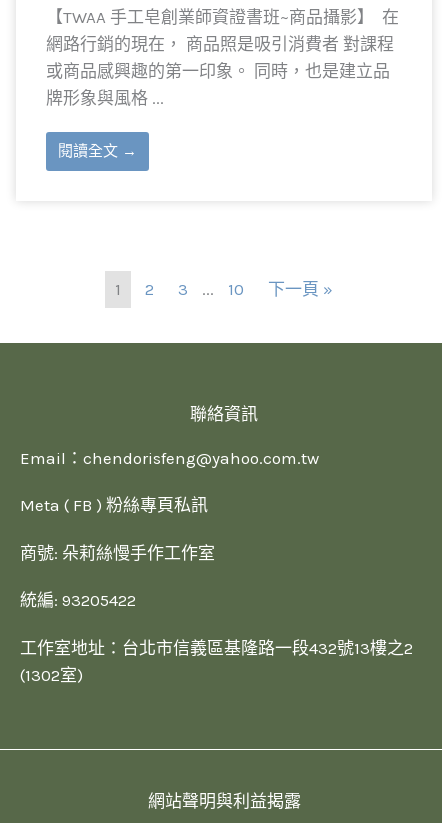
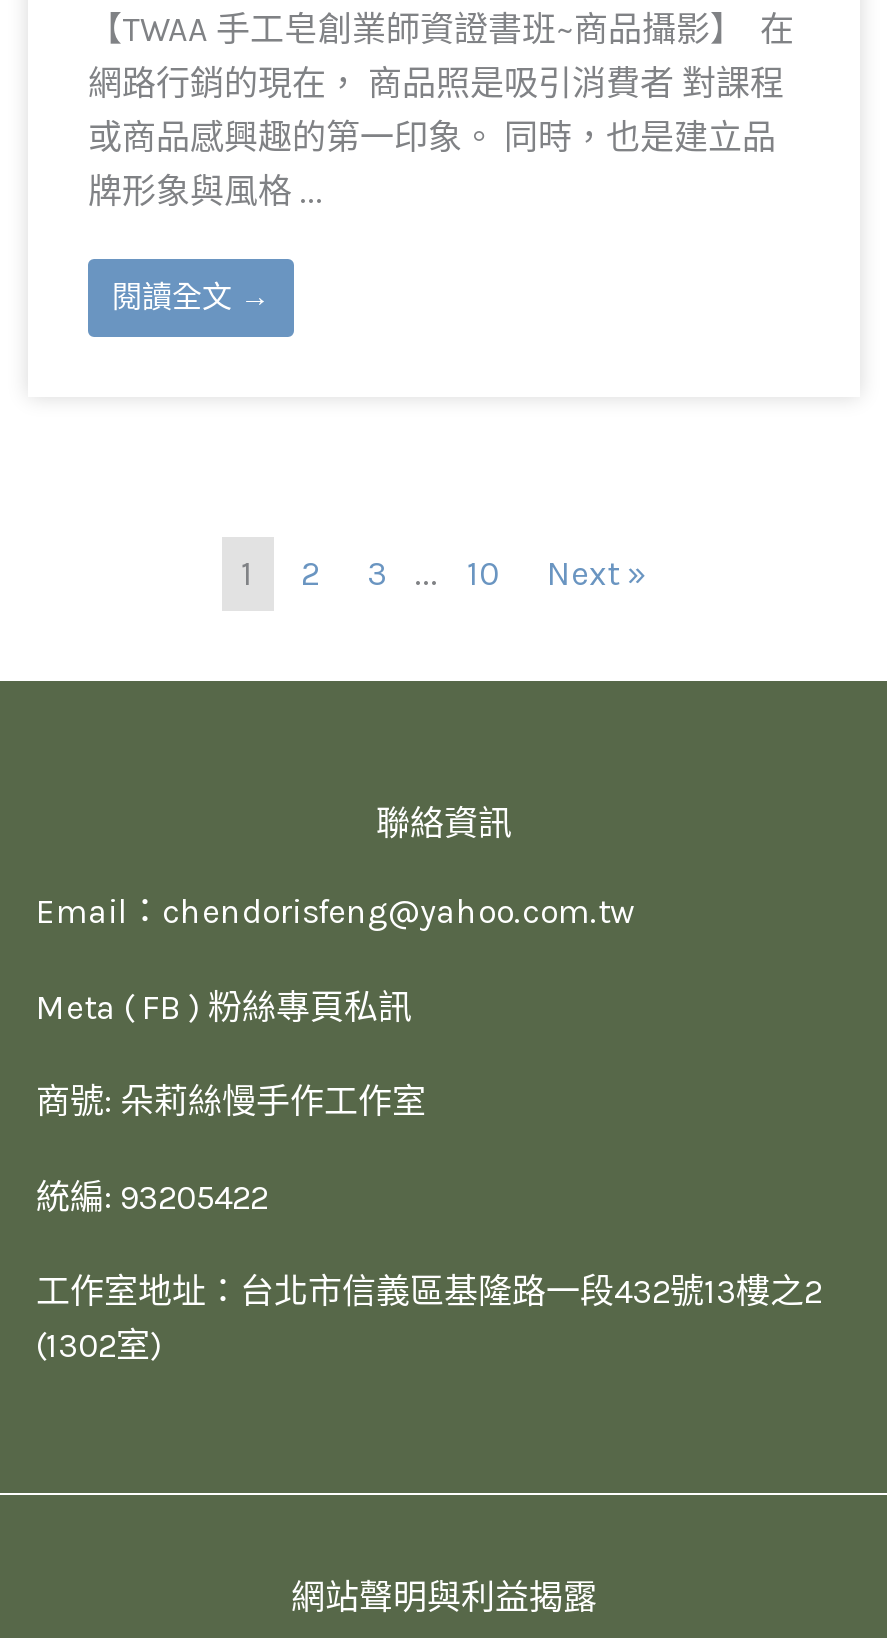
- 下一頁 »
+ Next »
